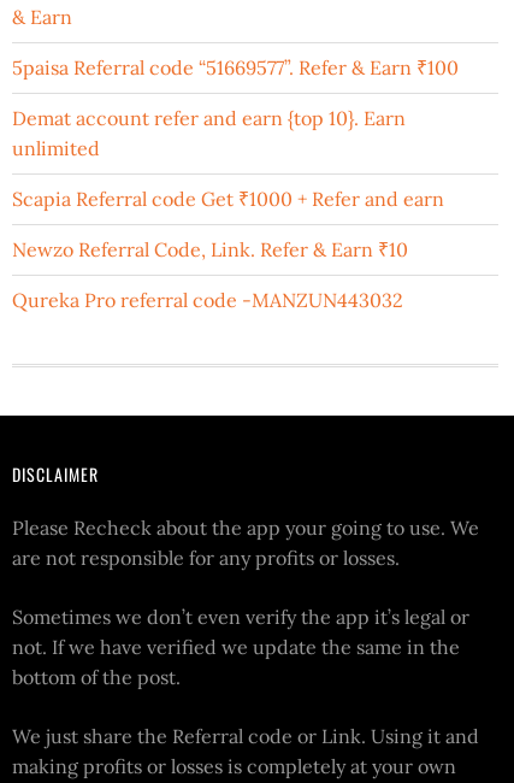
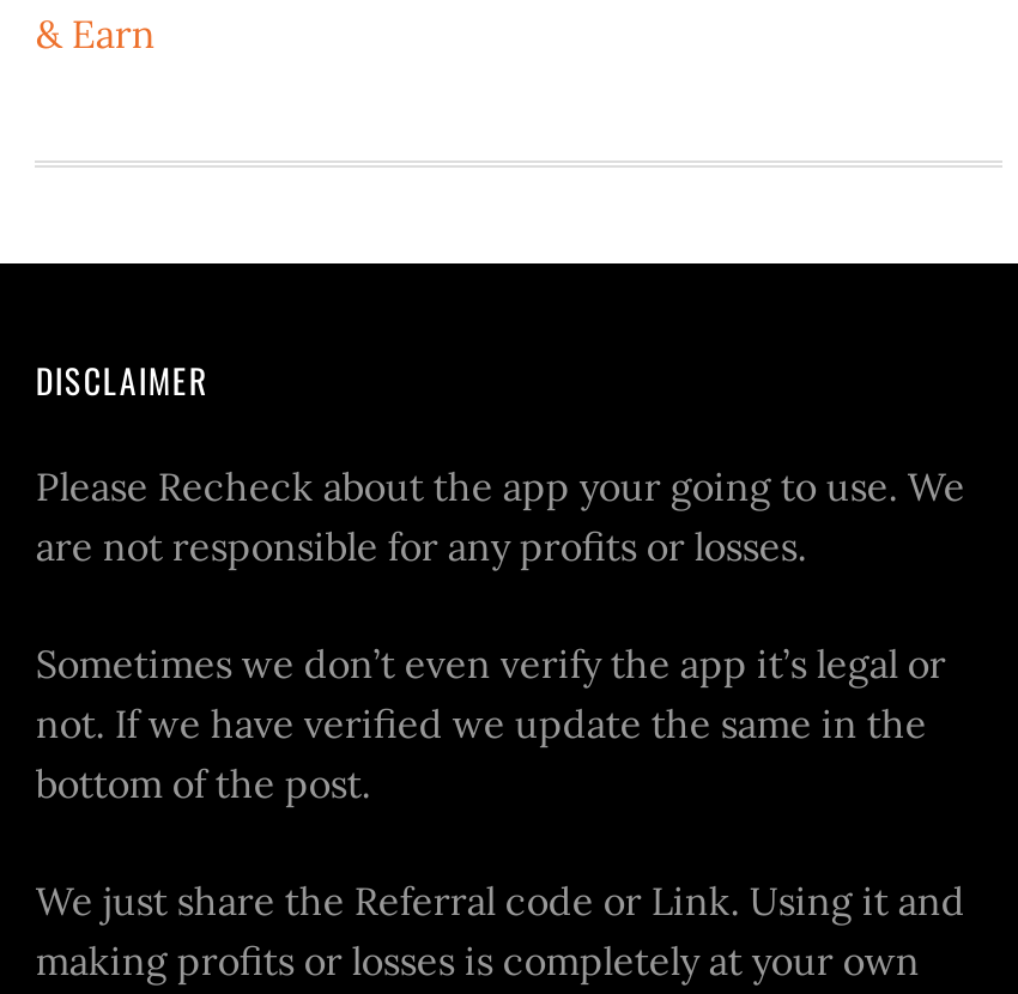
- 5paisa Referral code “51669577”. Refer & Earn ₹100
- Demat account refer and earn {top 10}. Earn
- unlimited
- Scapia Referral code Get ₹1000 + Refer and earn
- Newzo Referral Code, Link. Refer & Earn ₹10
- Qureka Pro referral code -MANZUN443032
